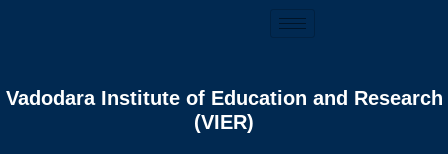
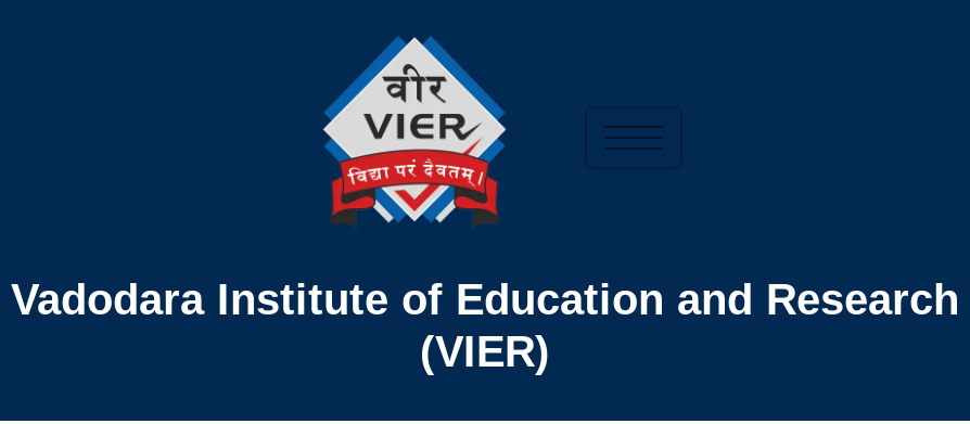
+ [image]
